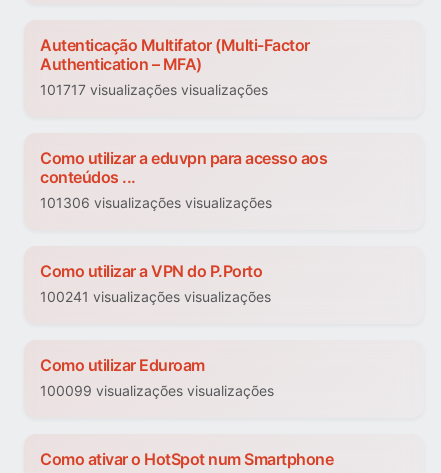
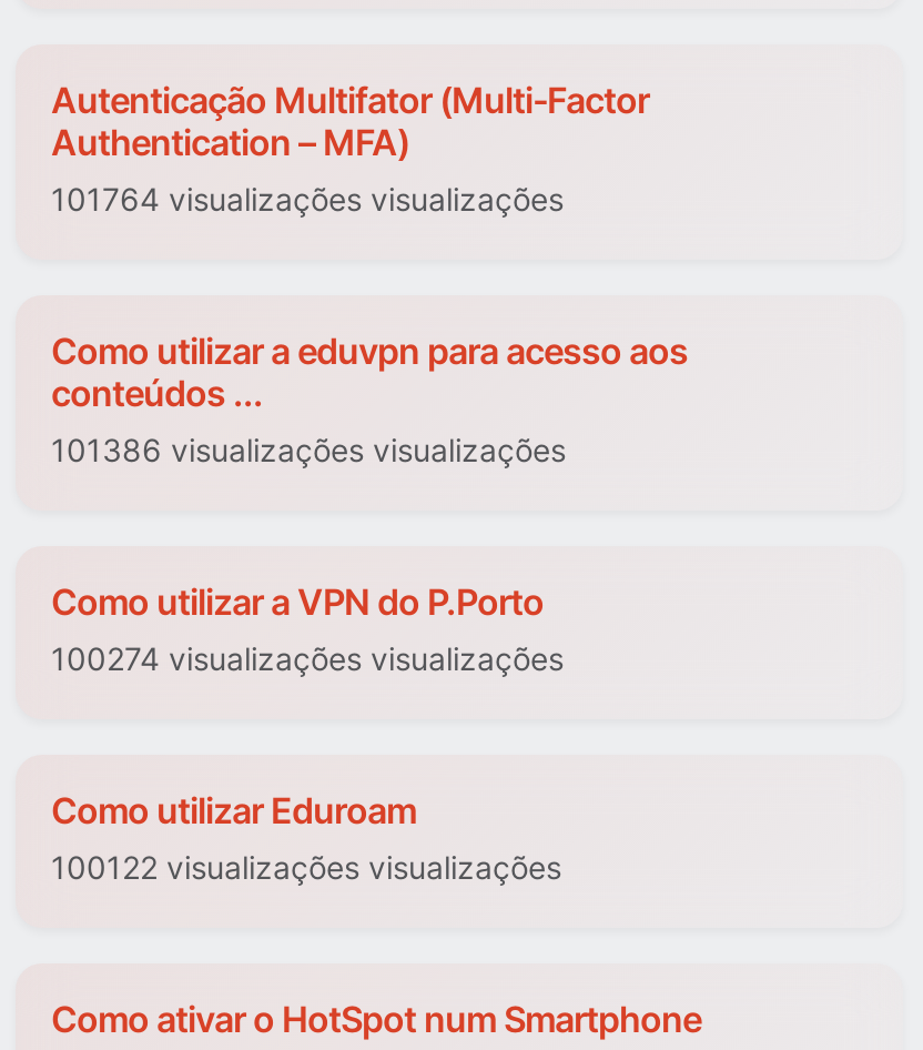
- 101717 visualizações visualizações
+ 101764 visualizações visualizações

- 101306 visualizações visualizações
+ 101386 visualizações visualizações

- 100241 visualizações visualizações
+ 100274 visualizações visualizações

- 100099 visualizações visualizações
+ 100122 visualizações visualizações
